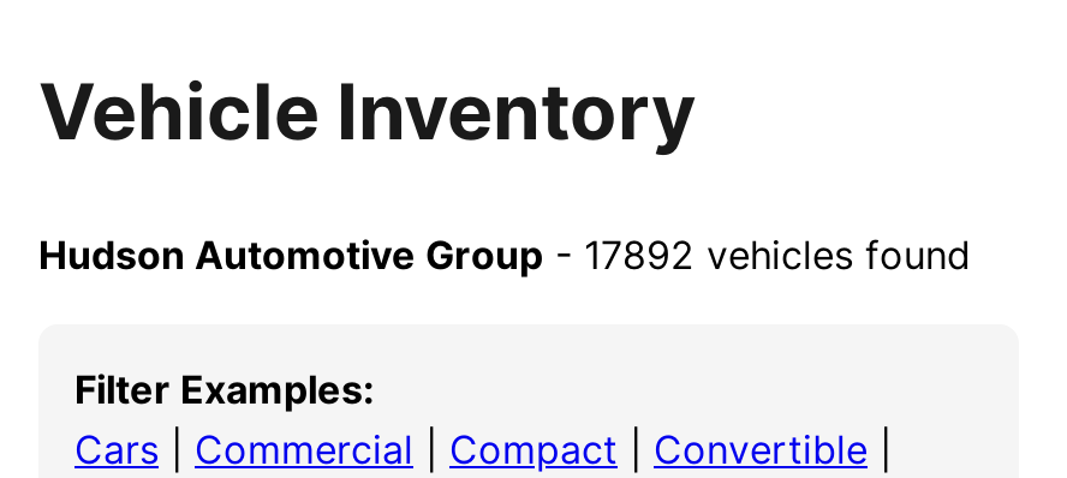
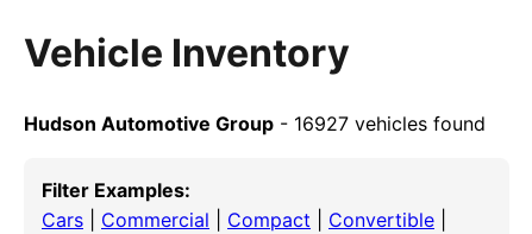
- Hudson Automotive Group - 17892 vehicles found
+ Hudson Automotive Group - 16927 vehicles found
